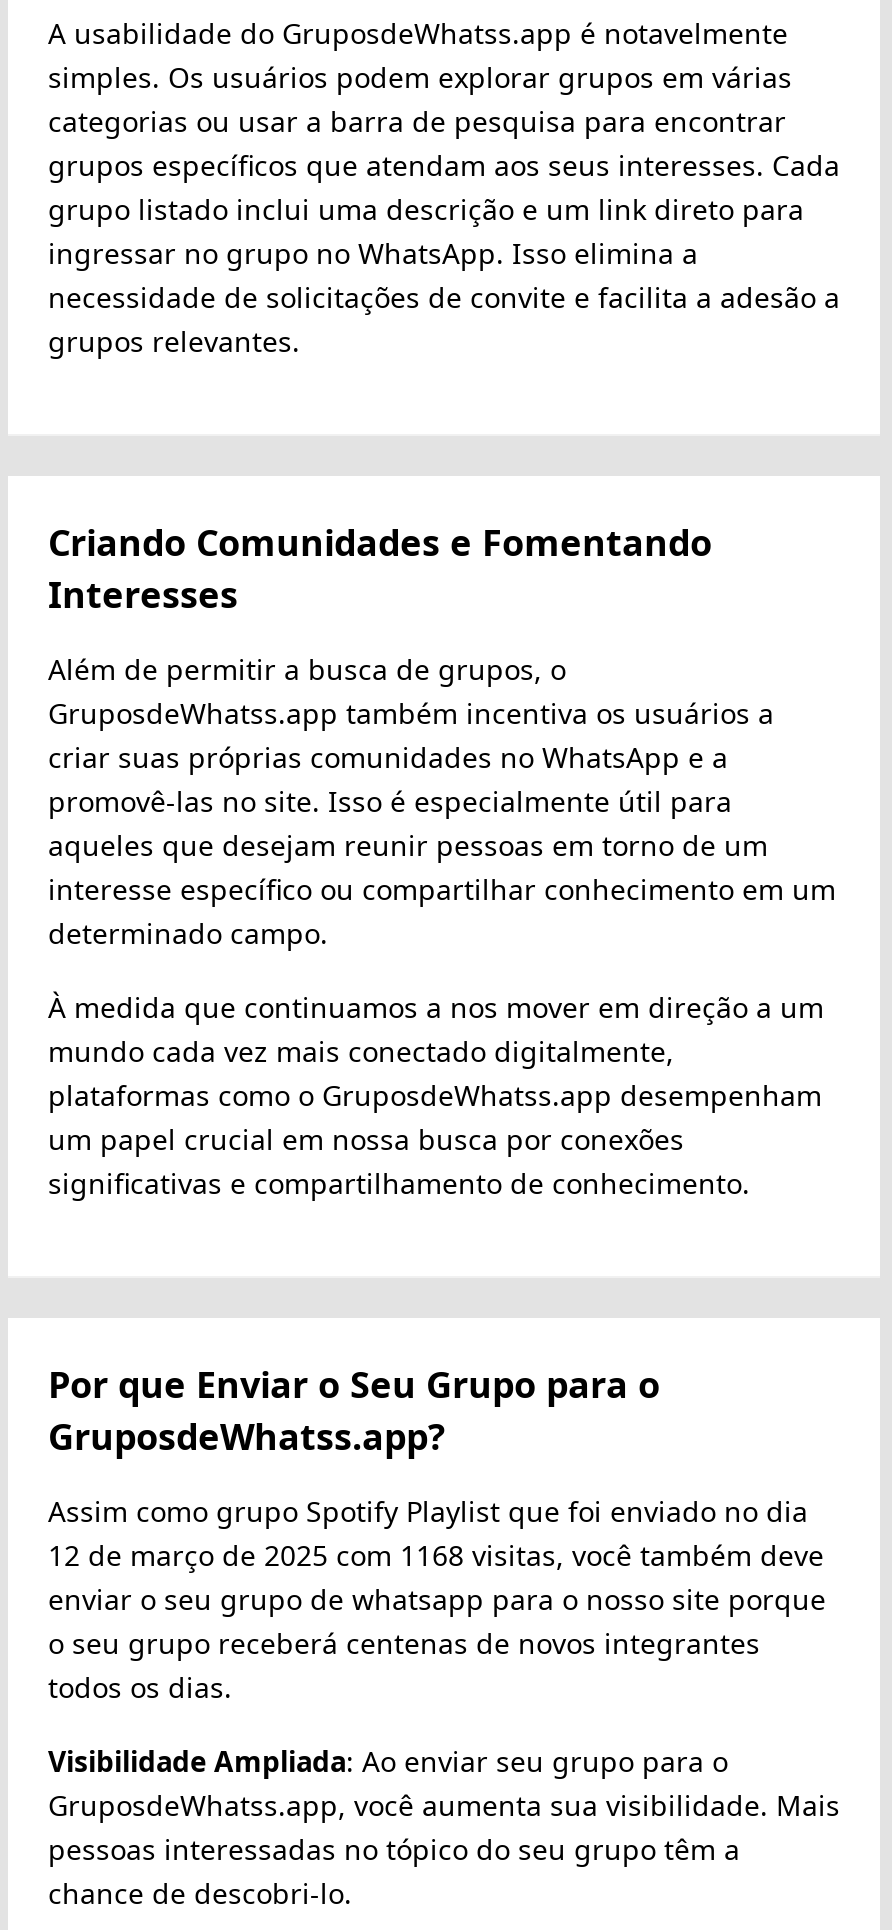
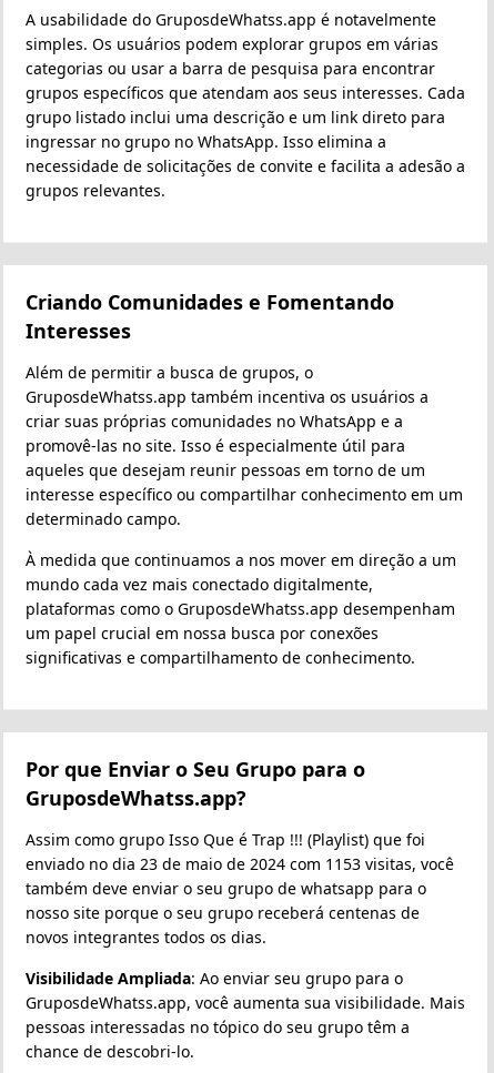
- Assim como grupo Spotify Playlist que foi enviado no dia
- 12 de março de 2025 com 1168 visitas, você também deve
- enviar o seu grupo de whatsapp para o nosso site porque
- o seu grupo receberá centenas de novos integrantes
- todos os dias.
+ Assim como grupo Isso Que é Trap !!! (Playlist) que foi
+ enviado no dia 23 de maio de 2024 com 1153 visitas, você
+ também deve enviar o seu grupo de whatsapp para o
+ nosso site porque o seu grupo receberá centenas de
+ novos integrantes todos os dias.
